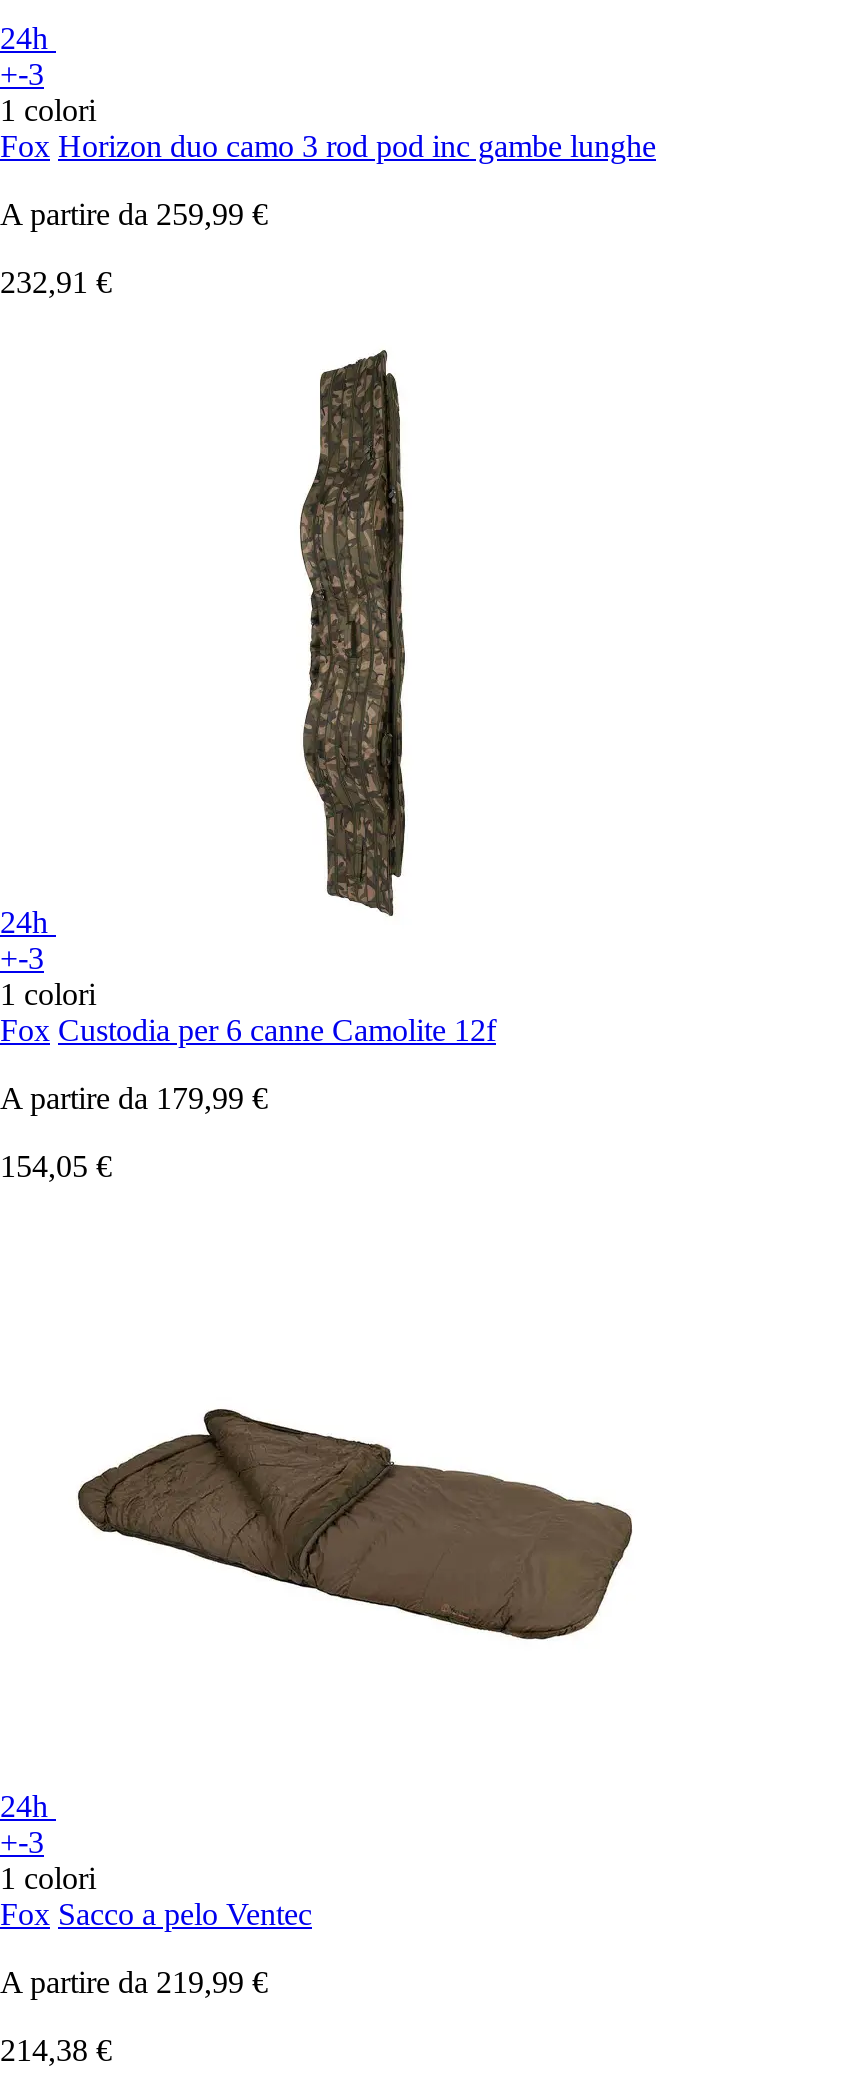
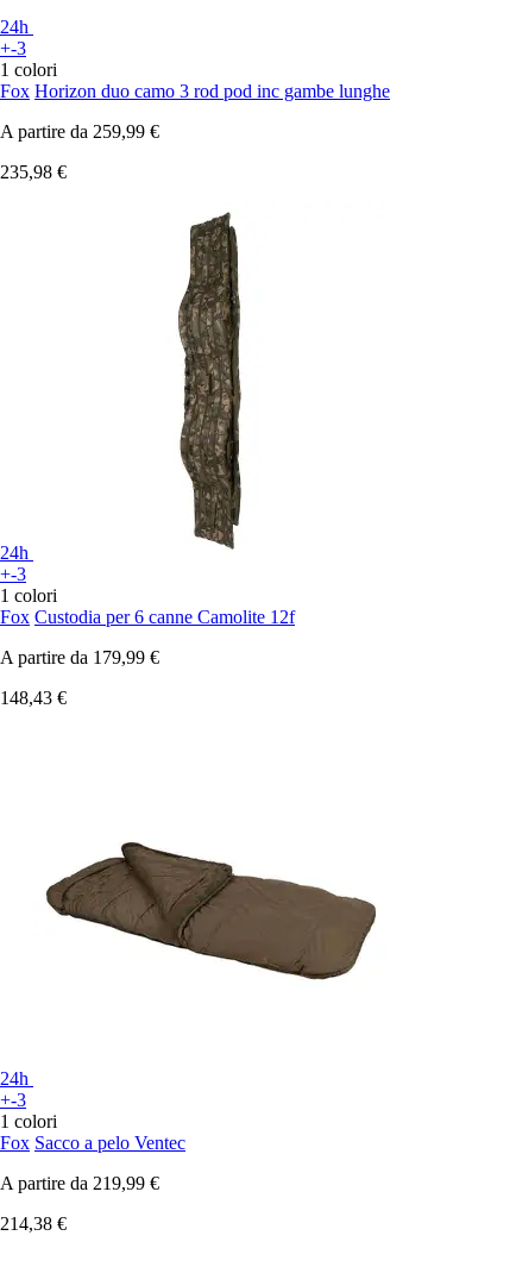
- 232,91 €
+ 235,98 €

- 154,05 €
+ 148,43 €
